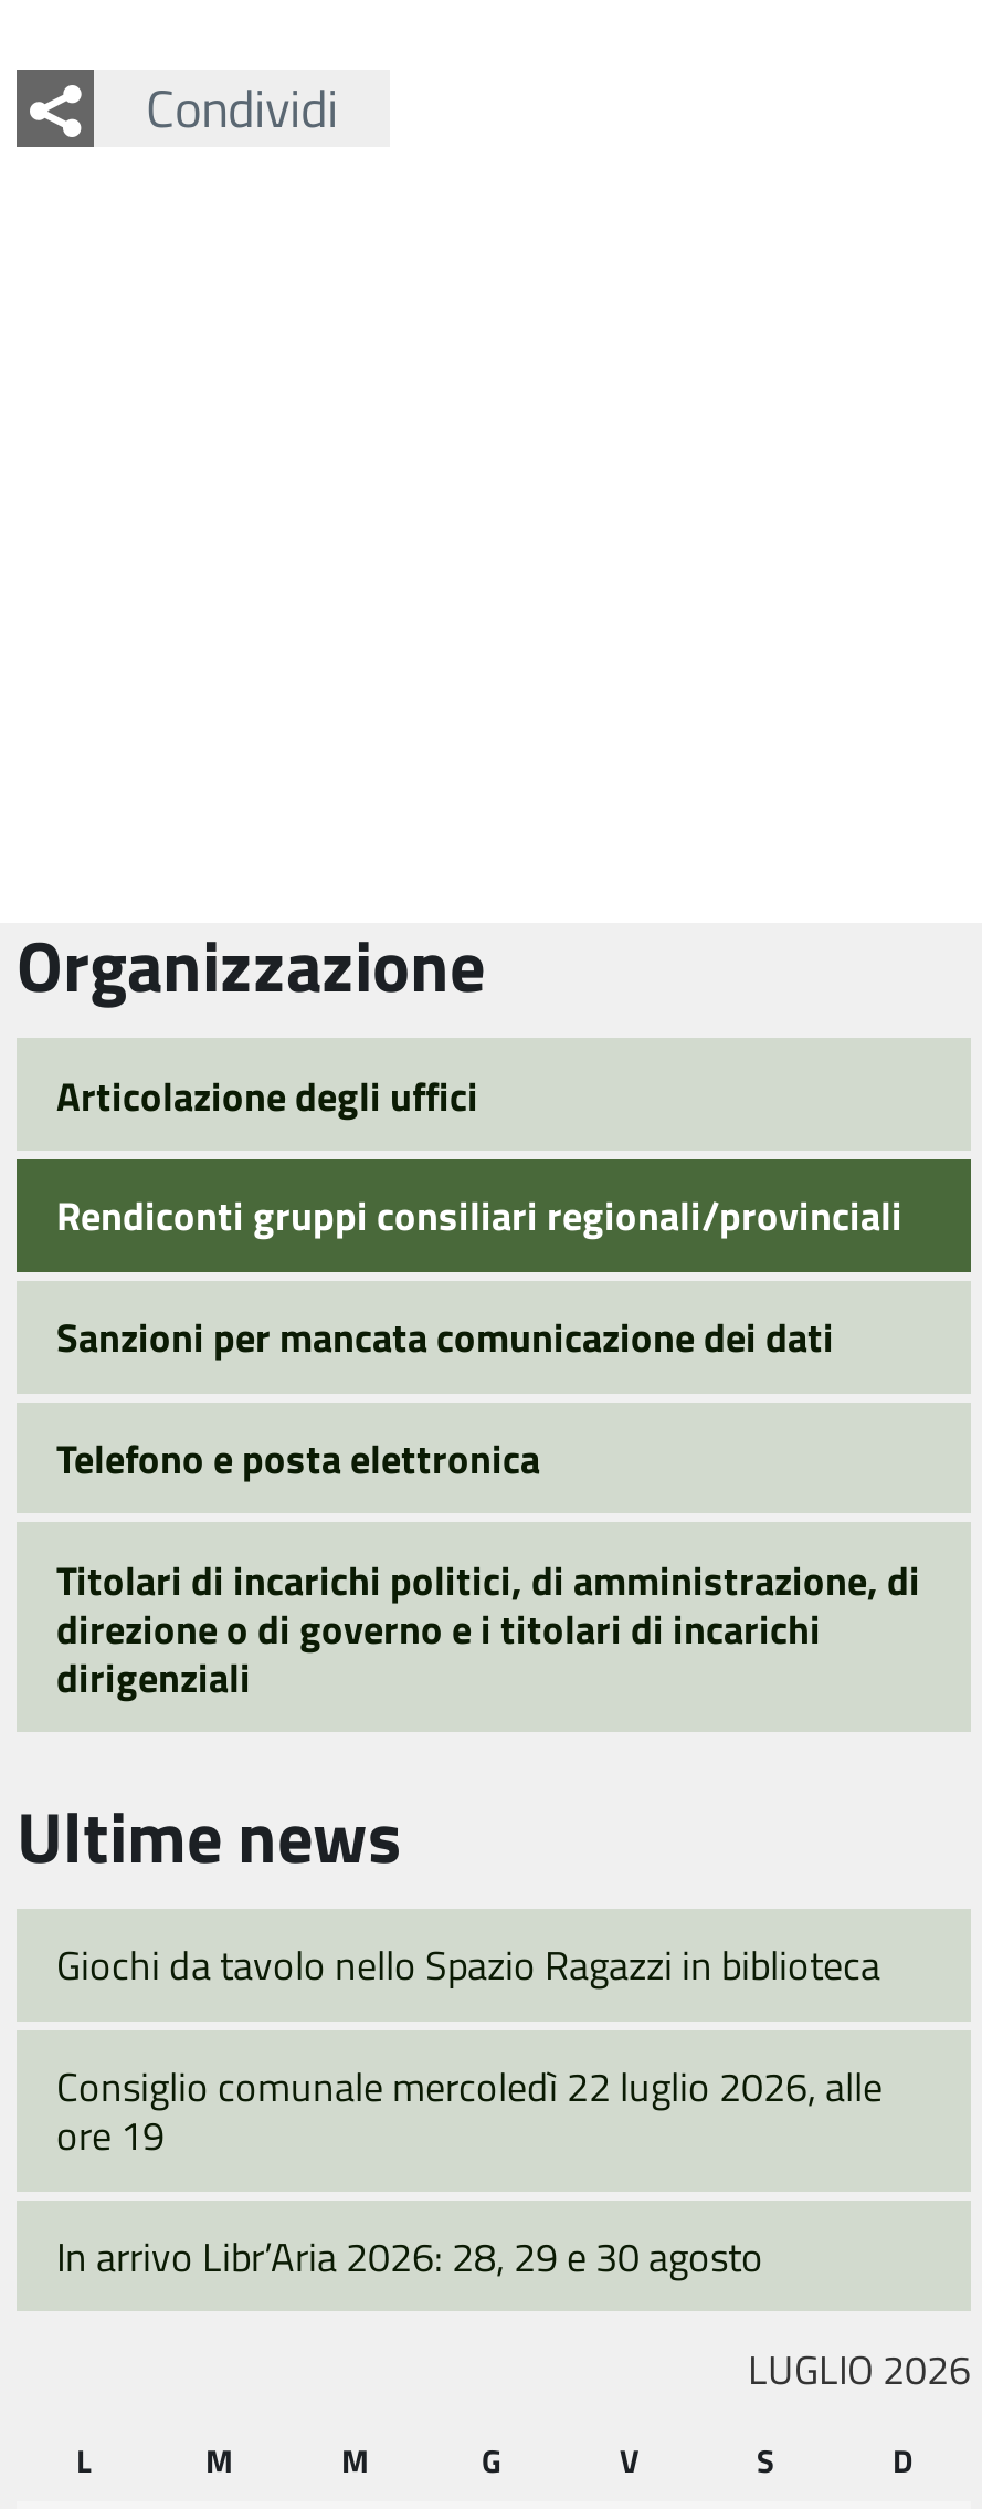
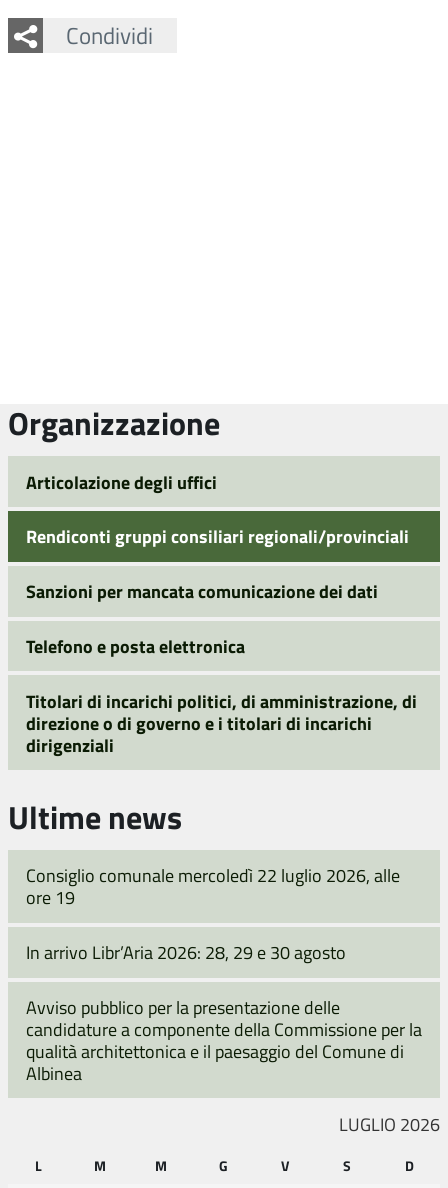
- Giochi da tavolo nello Spazio Ragazzi in biblioteca

moved up: Consiglio comunale mercoledì 22 luglio 2026, alle | ore 19 | In arrivo Libr’Aria 2026: 28, 29 e 30 agosto

+ Avviso pubblico per la presentazione delle
+ candidature a componente della Commissione per la
+ qualità architettonica e il paesaggio del Comune di
+ Albinea
